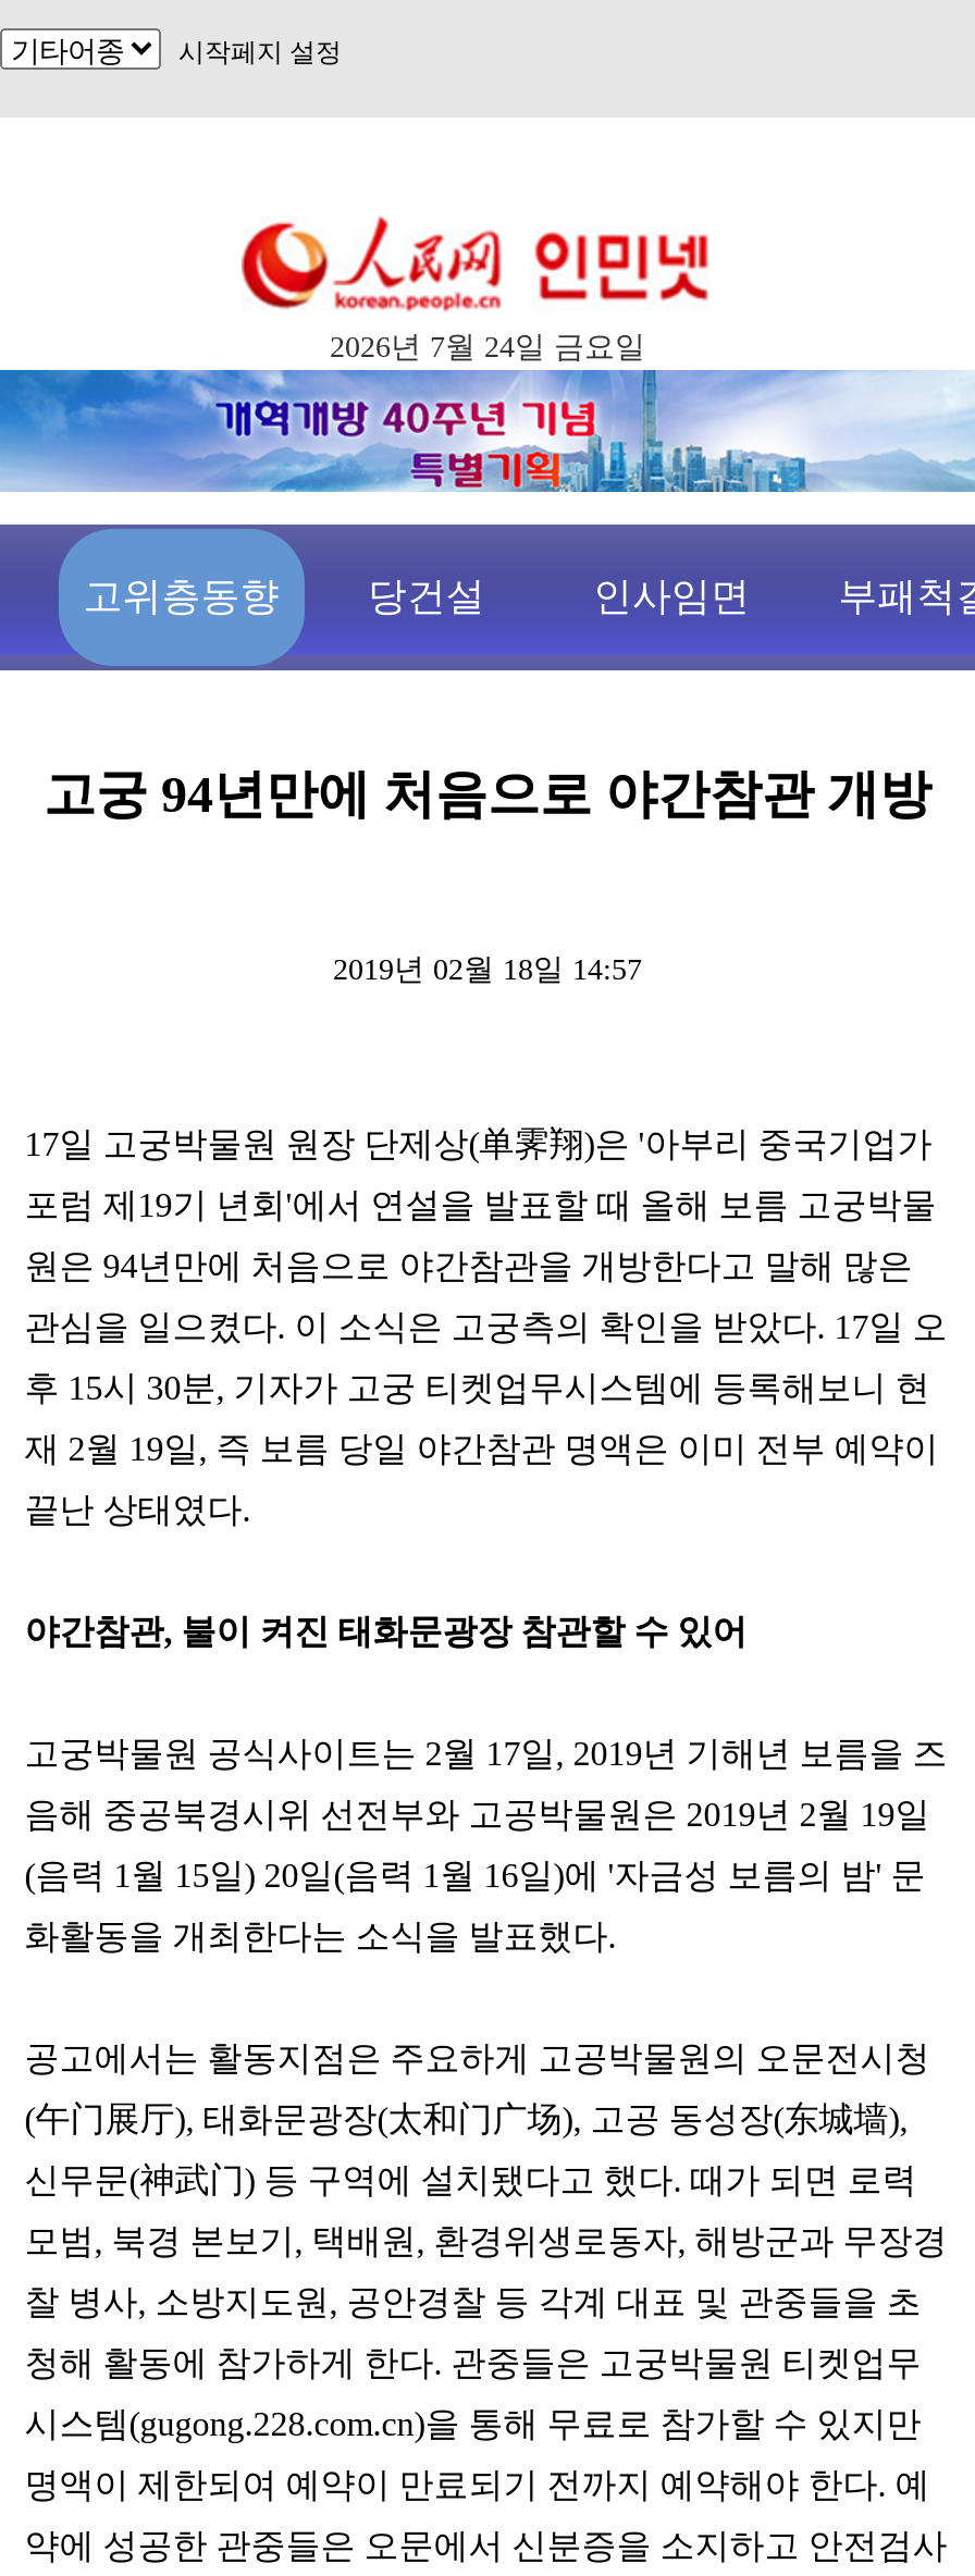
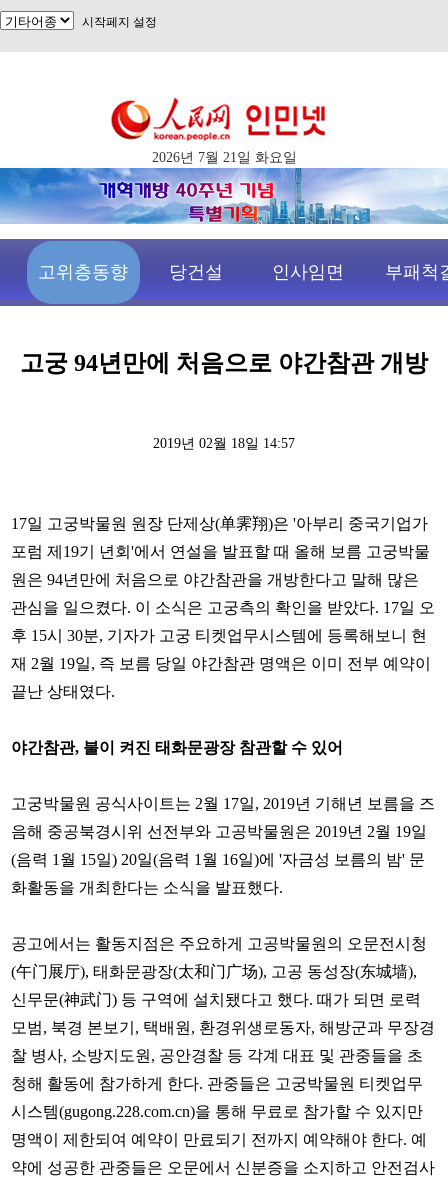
- 2026년 7월 24일 금요일
+ 2026년 7월 21일 화요일
